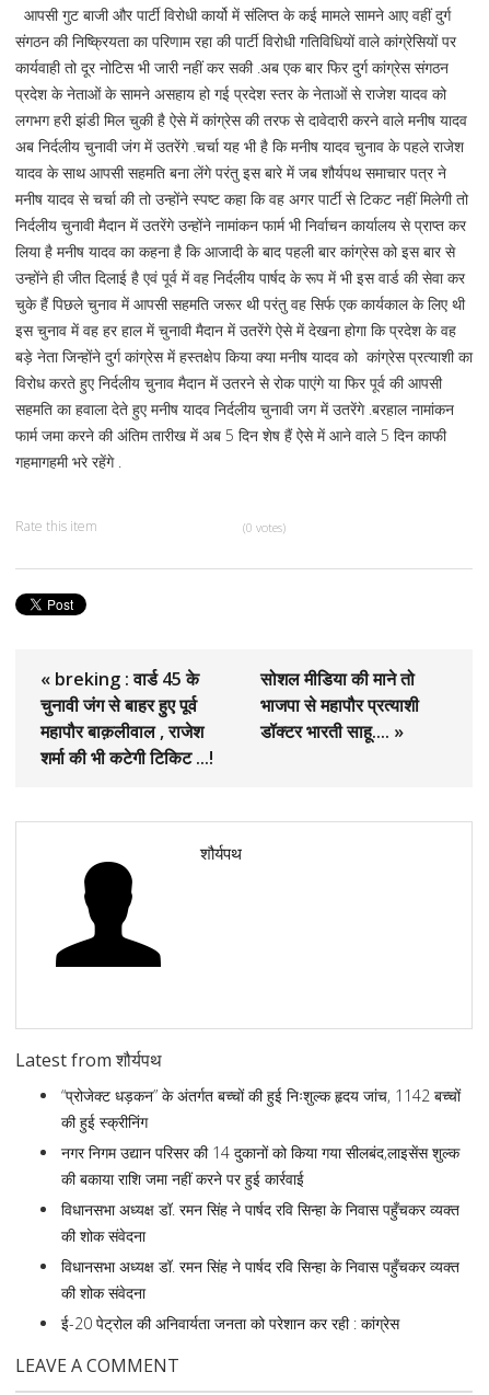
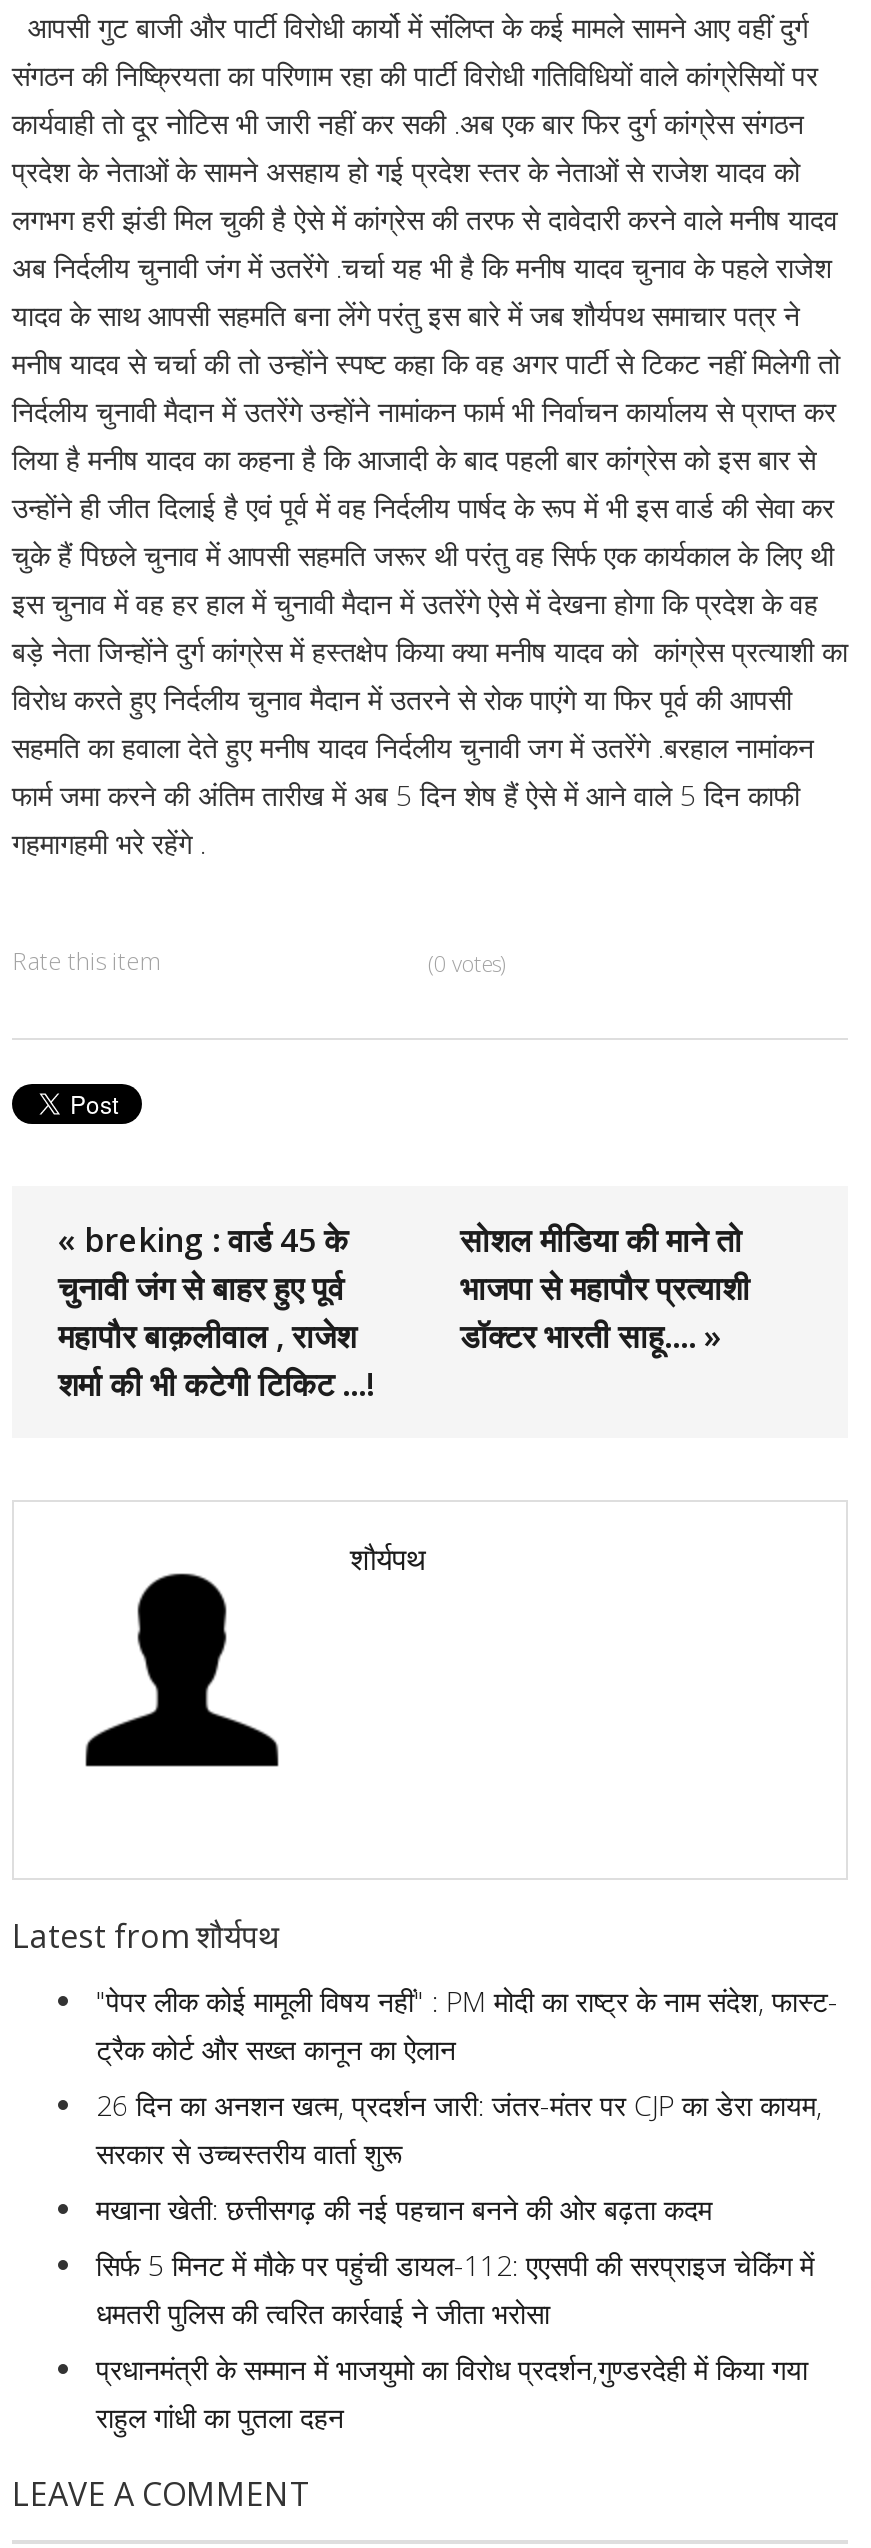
- “प्रोजेक्ट धड़कन” के अंतर्गत बच्चों की हुई निःशुल्क हृदय जांच, 1142 बच्चों
- की हुई स्क्रीनिंग
+ "पेपर लीक कोई मामूली विषय नहीं" : PM मोदी का राष्ट्र के नाम संदेश, फास्ट-
+ ट्रैक कोर्ट और सख्त कानून का ऐलान

- नगर निगम उद्यान परिसर की 14 दुकानों को किया गया सीलबंद,लाइसेंस शुल्क
- की बकाया राशि जमा नहीं करने पर हुई कार्रवाई
+ 26 दिन का अनशन खत्म, प्रदर्शन जारी: जंतर-मंतर पर CJP का डेरा कायम,
+ सरकार से उच्चस्तरीय वार्ता शुरू

- विधानसभा अध्यक्ष डॉ. रमन सिंह ने पार्षद रवि सिन्हा के निवास पहुँचकर व्यक्त
- की शोक संवेदना
+ मखाना खेती: छत्तीसगढ़ की नई पहचान बनने की ओर बढ़ता कदम

- विधानसभा अध्यक्ष डॉ. रमन सिंह ने पार्षद रवि सिन्हा के निवास पहुँचकर व्यक्त
- की शोक संवेदना
+ सिर्फ 5 मिनट में मौके पर पहुंची डायल-112: एएसपी की सरप्राइज चेकिंग में
+ धमतरी पुलिस की त्वरित कार्रवाई ने जीता भरोसा

- ई-20 पेट्रोल की अनिवार्यता जनता को परेशान कर रही : कांग्रेस
+ प्रधानमंत्री के सम्मान में भाजयुमो का विरोध प्रदर्शन,गुण्डरदेही में किया गया
+ राहुल गांधी का पुतला दहन
